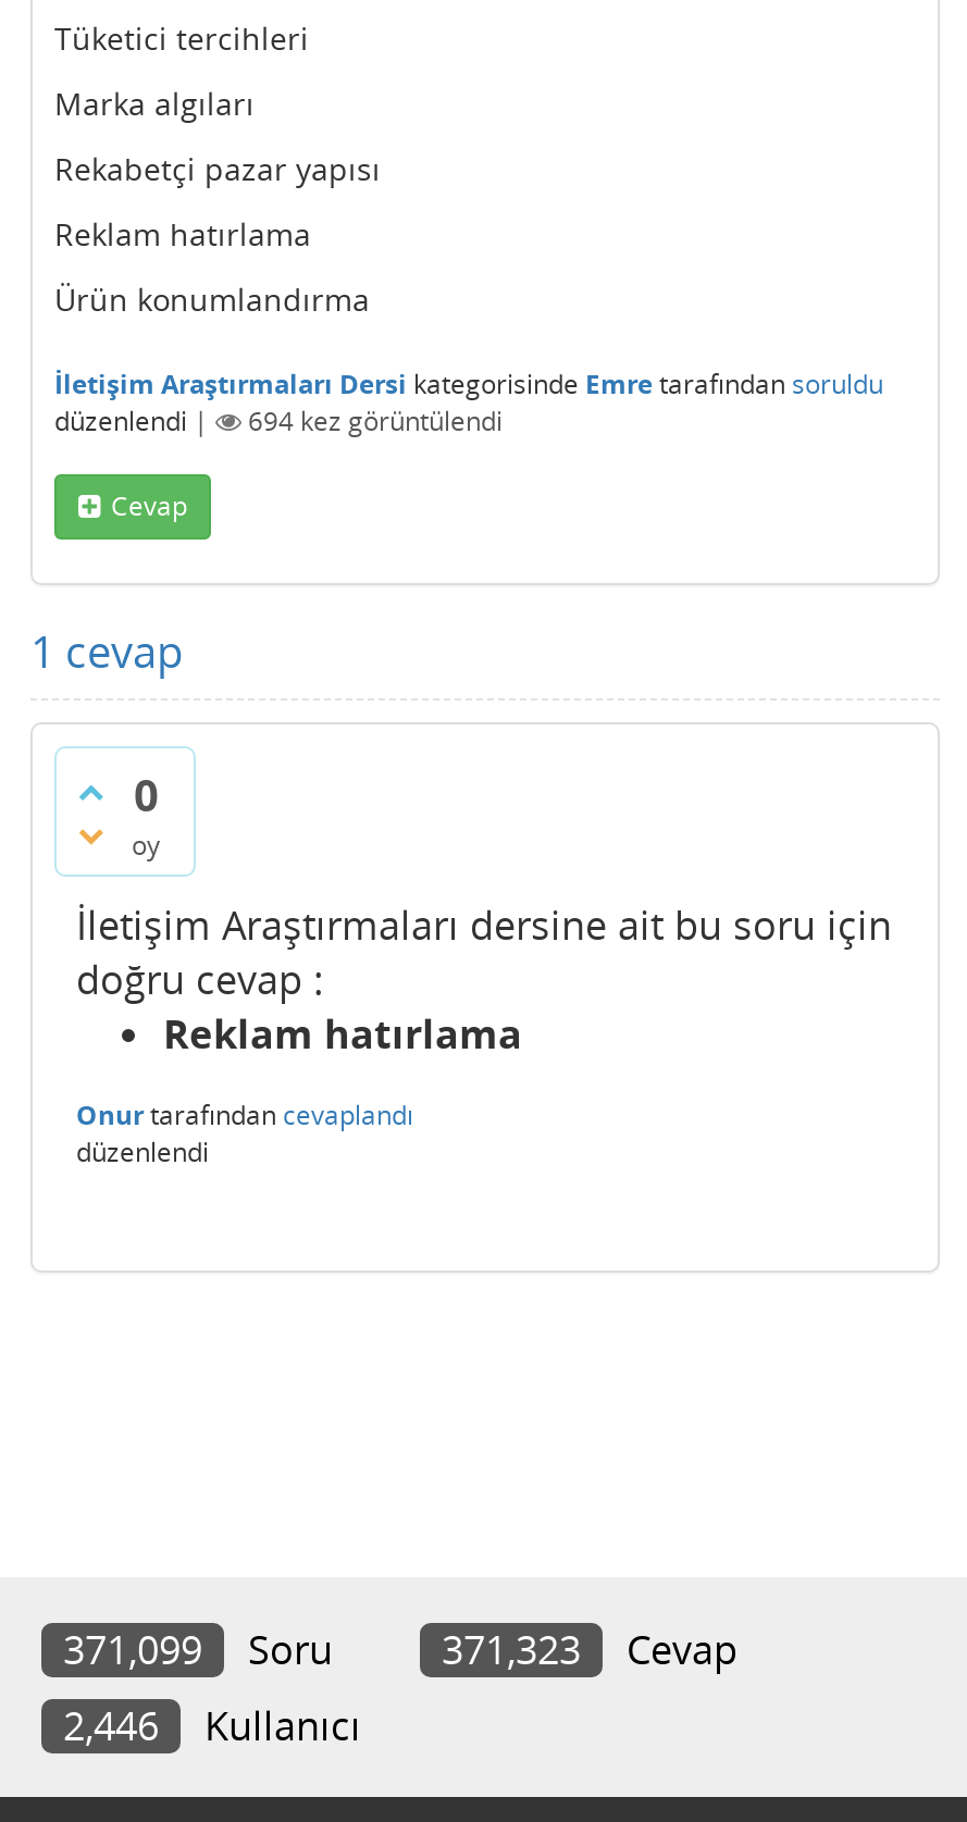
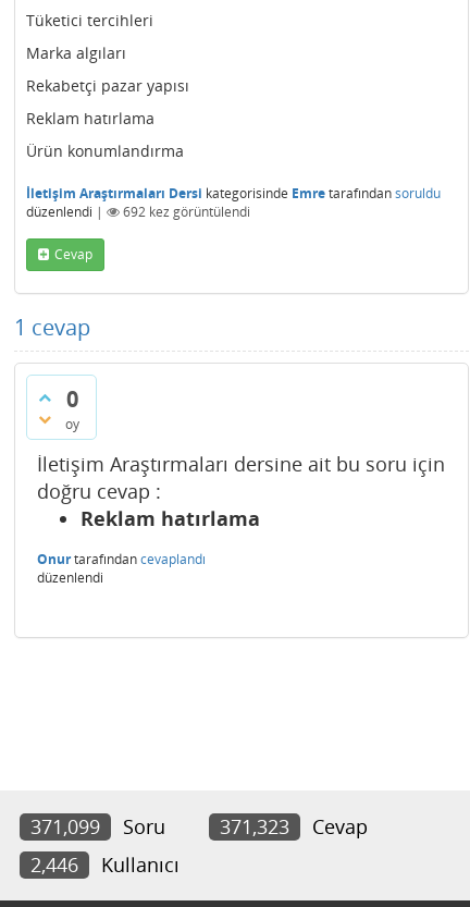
- 694 kez görüntülendi
+ 692 kez görüntülendi
